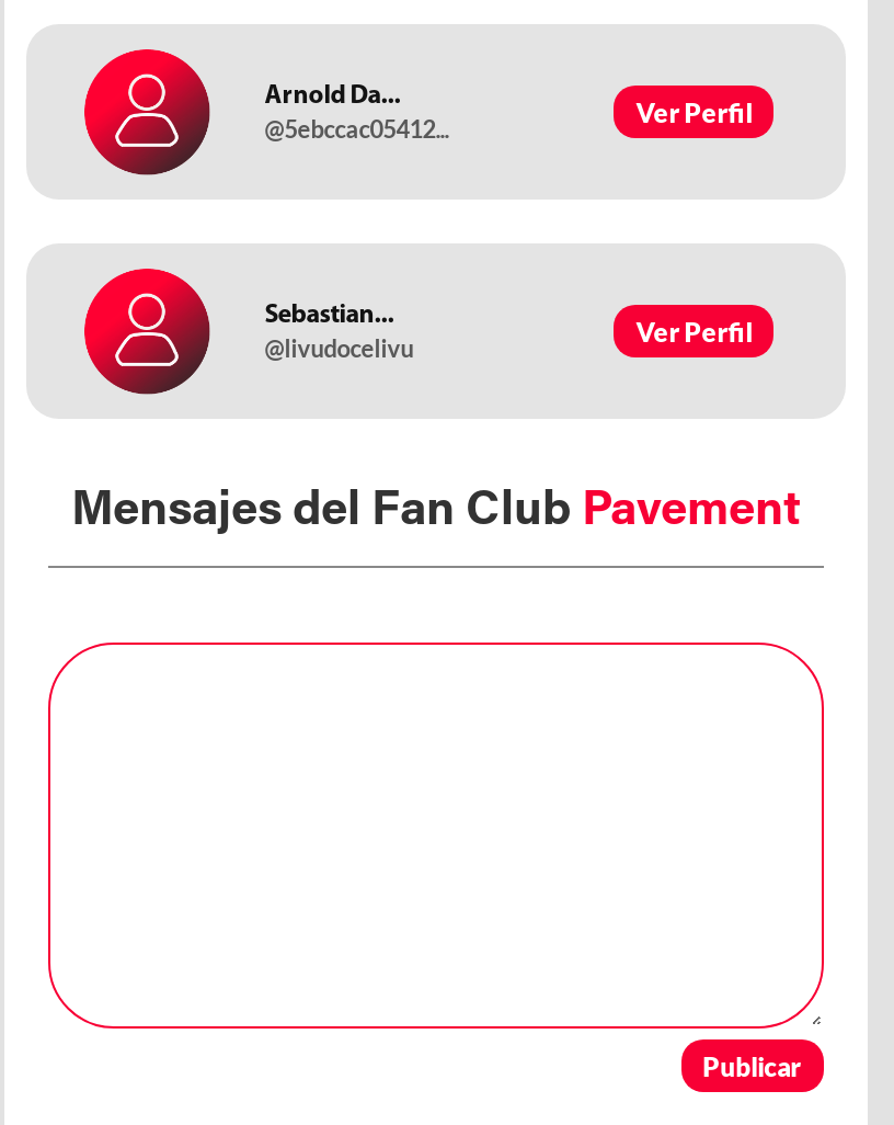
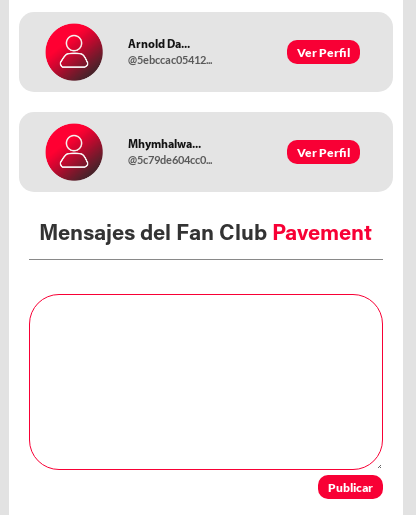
- Sebastian...
- @livudocelivu
+ Mhymhalwa...
+ @5c79de604cc0...
